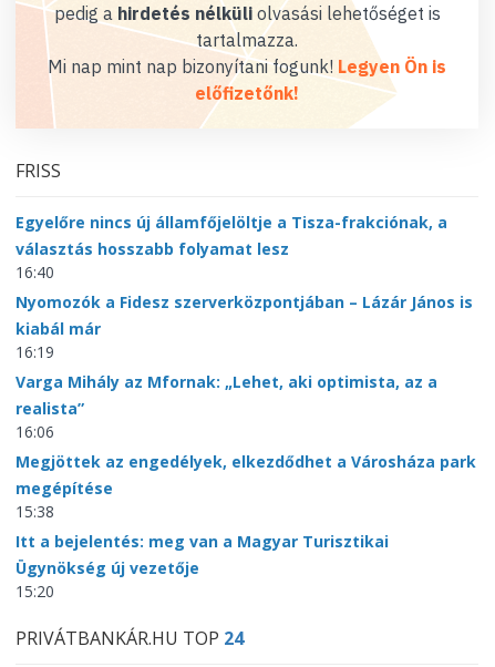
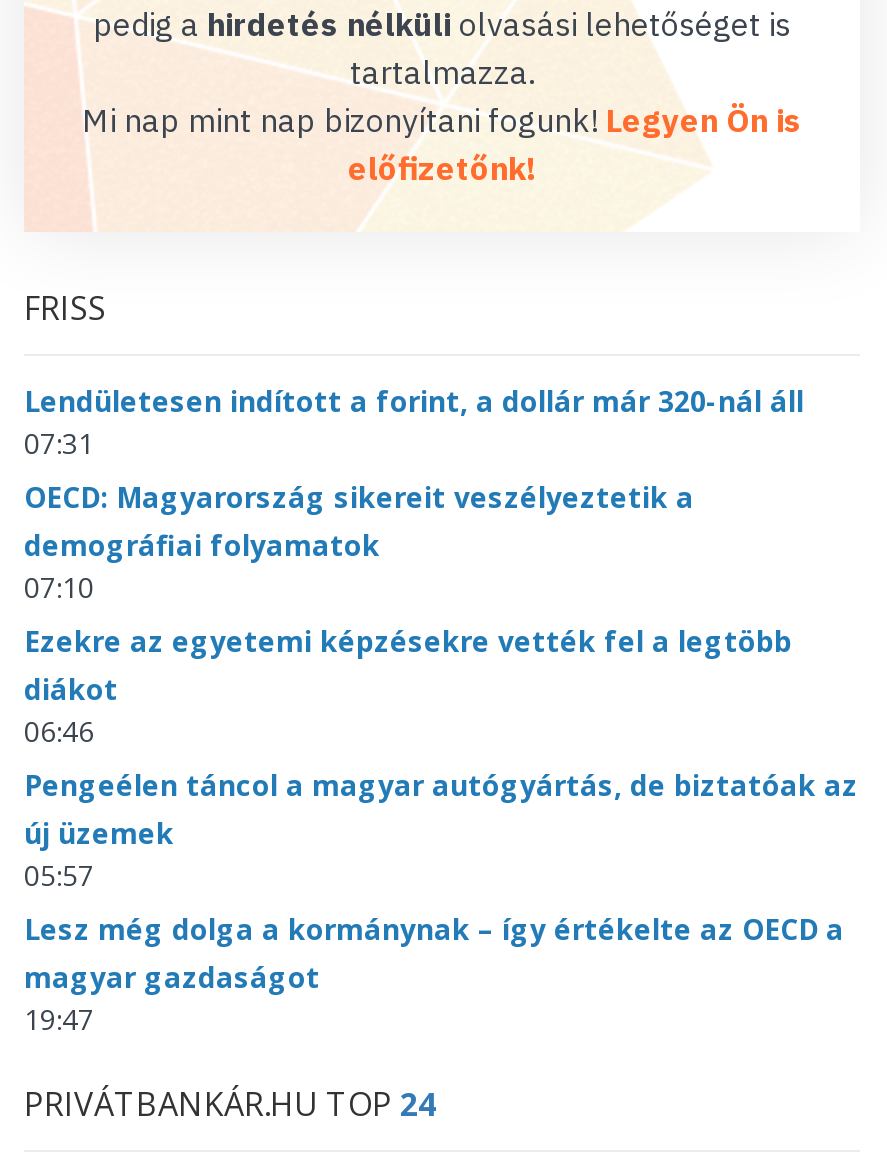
- Egyelőre nincs új államfőjelöltje a Tisza-frakciónak, a
- választás hosszabb folyamat lesz
- 16:40
- Nyomozók a Fidesz szerverközpontjában – Lázár János is
- kiabál már
- 16:19
- Varga Mihály az Mfornak: „Lehet, aki optimista, az a
- realista”
- 16:06
- Megjöttek az engedélyek, elkezdődhet a Városháza park
- megépítése
- 15:38
- Itt a bejelentés: meg van a Magyar Turisztikai
- Ügynökség új vezetője
- 15:20
+ Lendületesen indított a forint, a dollár már 320-nál áll
+ 07:31
+ OECD: Magyarország sikereit veszélyeztetik a
+ demográfiai folyamatok
+ 07:10
+ Ezekre az egyetemi képzésekre vették fel a legtöbb
+ diákot
+ 06:46
+ Pengeélen táncol a magyar autógyártás, de biztatóak az
+ új üzemek
+ 05:57
+ Lesz még dolga a kormánynak – így értékelte az OECD a
+ magyar gazdaságot
+ 19:47
